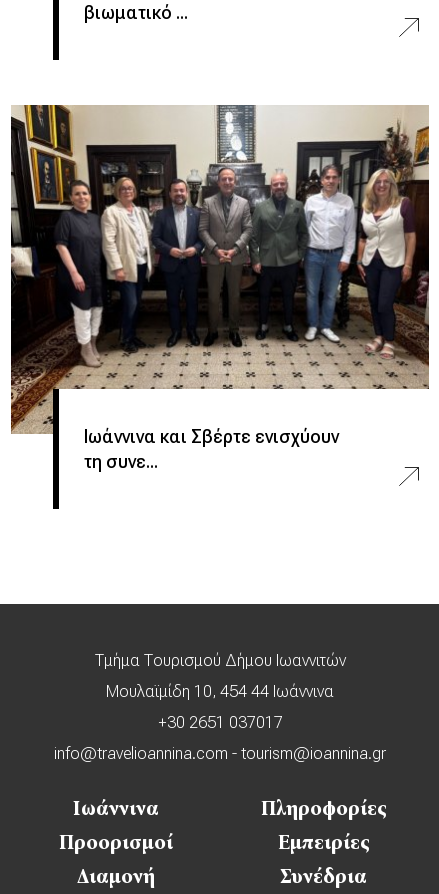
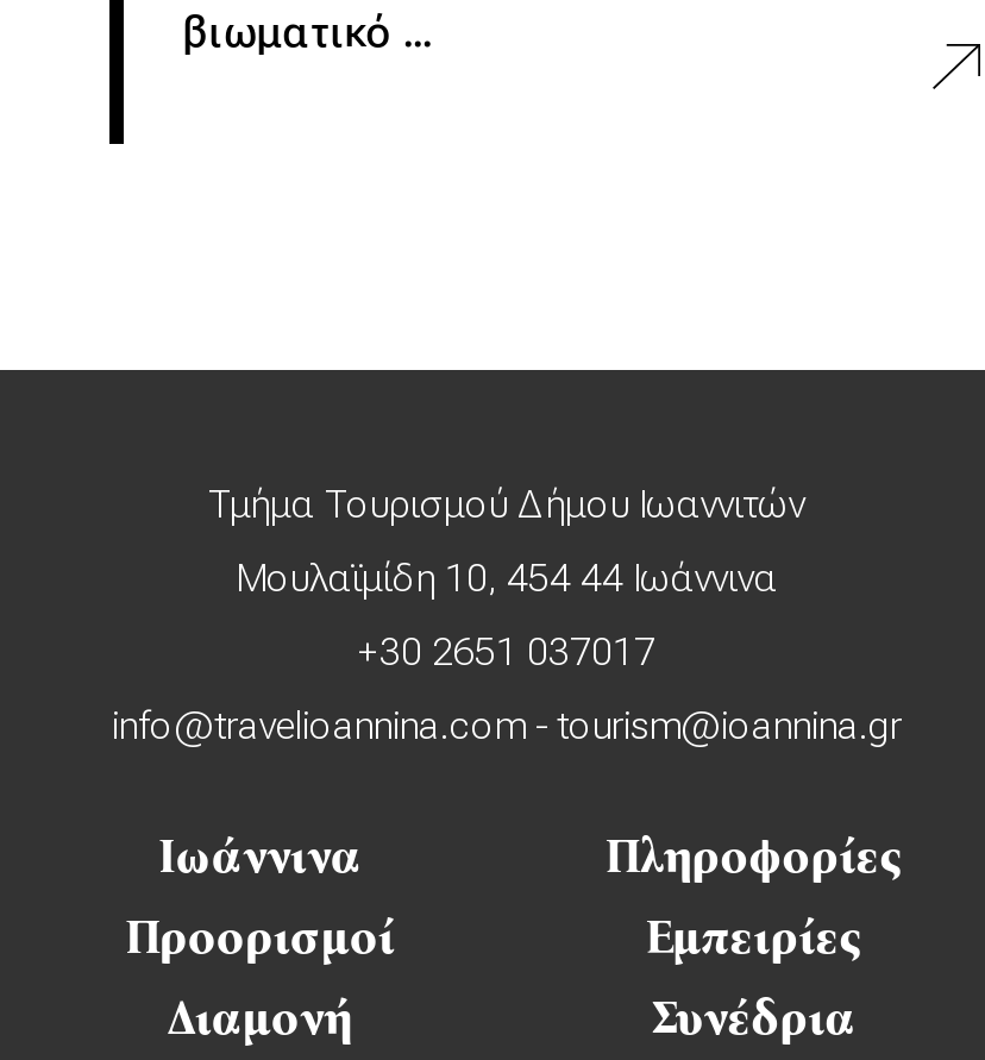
- [image]
- Ιωάννινα και Σβέρτε ενισχύουν
- τη συνε...
